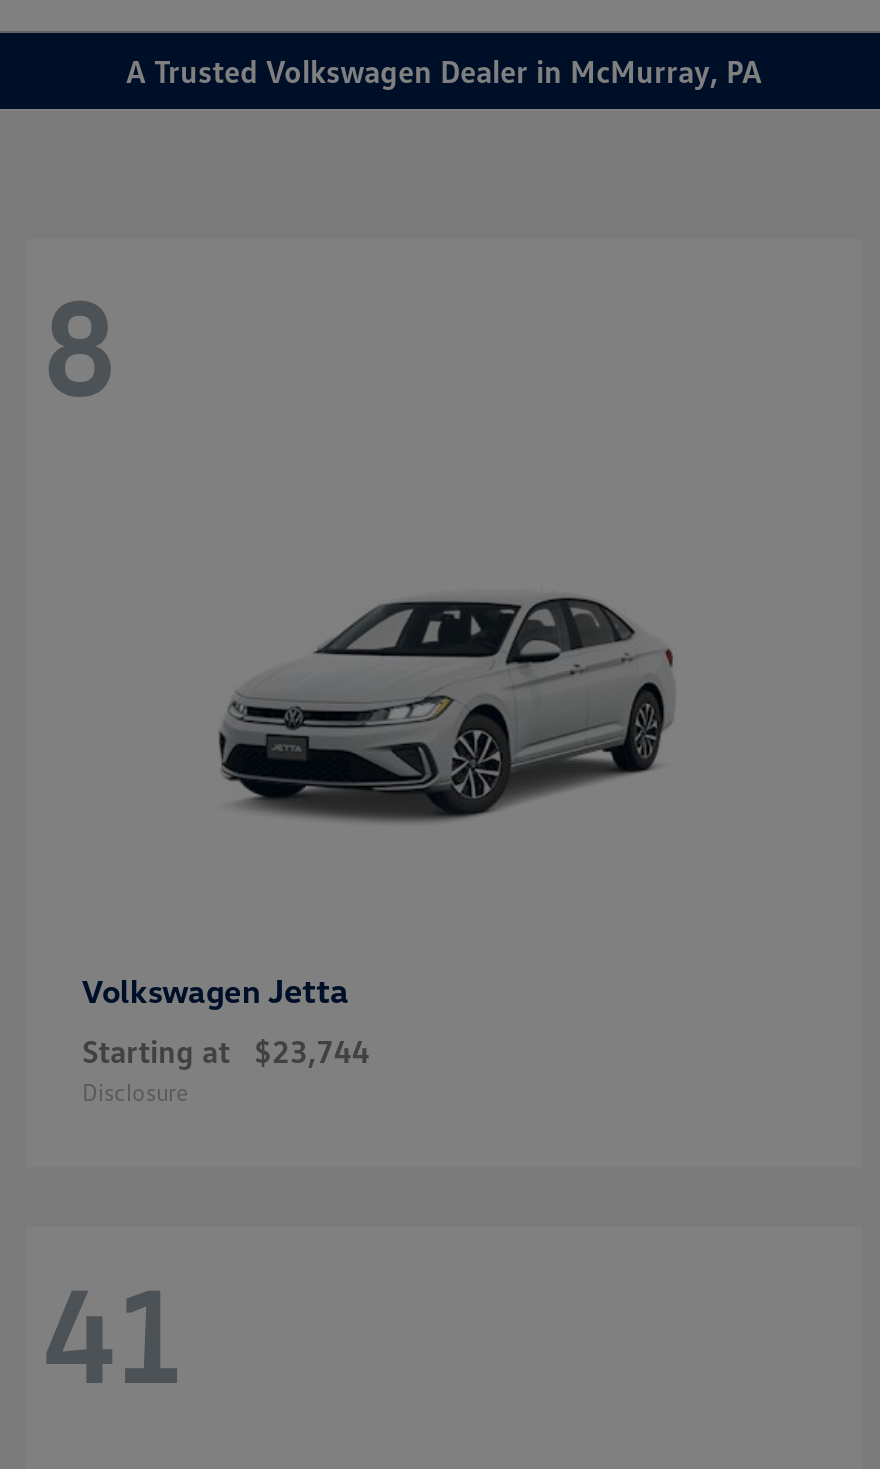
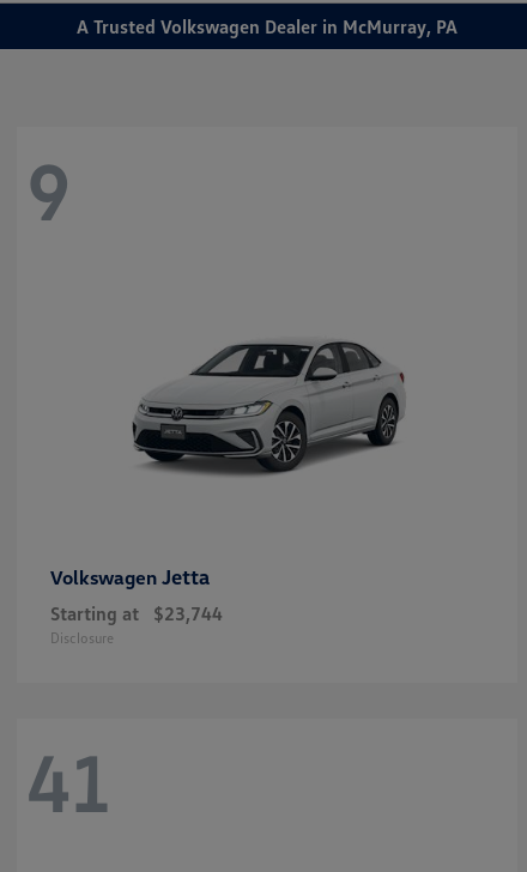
- 8
+ 9
